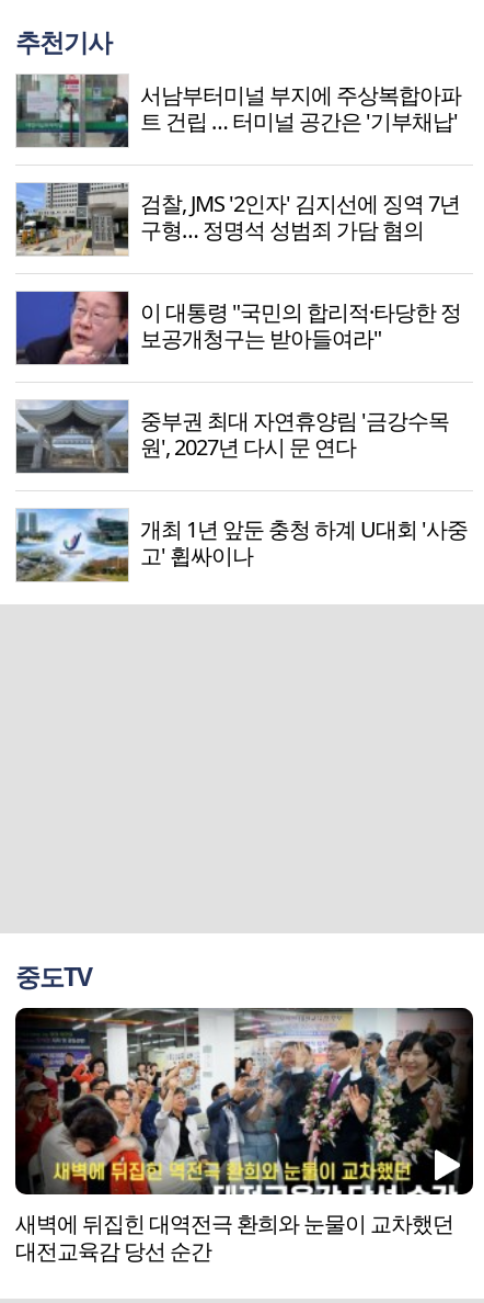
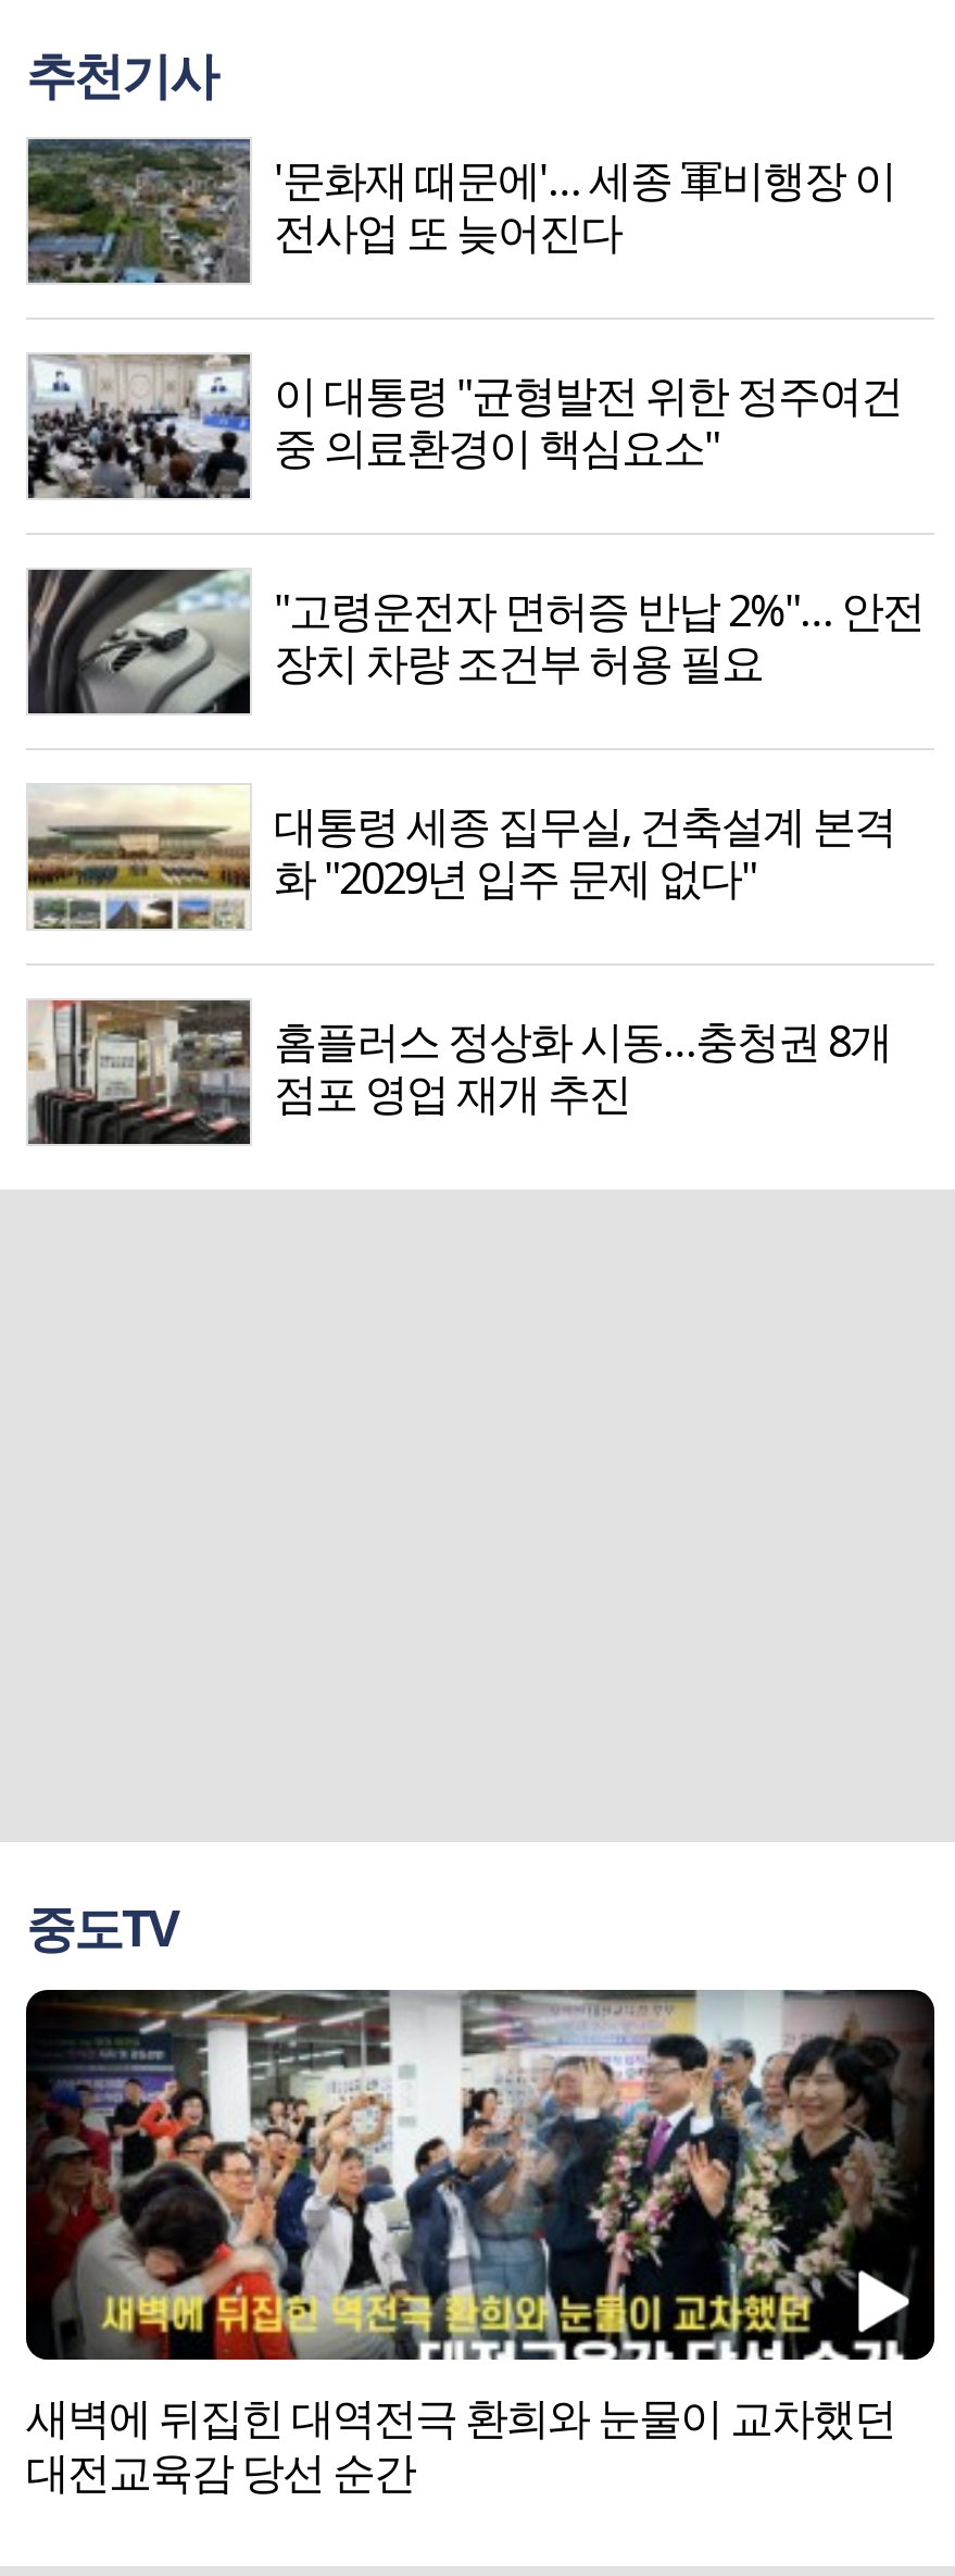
- [image]
- 서남부터미널 부지에 주상복합아파
- 트 건립 … 터미널 공간은 '기부채납'
+ [image]
+ '문화재 때문에'… 세종 軍비행장 이
+ 전사업 또 늦어진다

- [image]
- 검찰, JMS '2인자' 김지선에 징역 7년
- 구형… 정명석 성범죄 가담 혐의
+ [image]
+ 이 대통령 "균형발전 위한 정주여건
+ 중 의료환경이 핵심요소"

- [image]
- 이 대통령 "국민의 합리적·타당한 정
- 보공개청구는 받아들여라"
+ [image]
+ "고령운전자 면허증 반납 2%"… 안전
+ 장치 차량 조건부 허용 필요

- [image]
- 중부권 최대 자연휴양림 '금강수목
- 원', 2027년 다시 문 연다
+ [image]
+ 대통령 세종 집무실, 건축설계 본격
+ 화 "2029년 입주 문제 없다"

- [image]
- 개최 1년 앞둔 충청 하계 U대회 '사중
- 고' 휩싸이나
+ [image]
+ 홈플러스 정상화 시동…충청권 8개
+ 점포 영업 재개 추진
